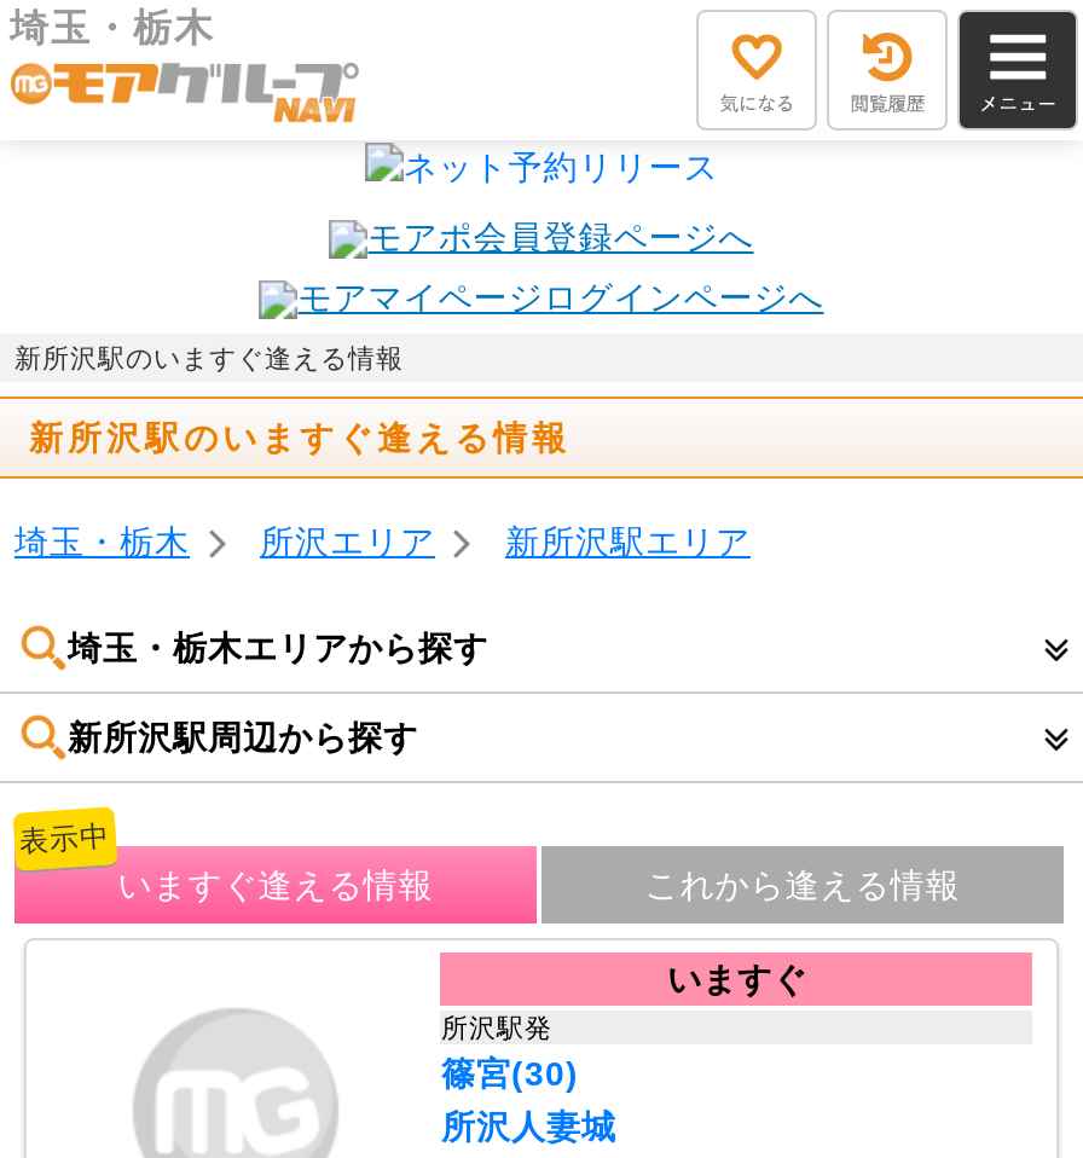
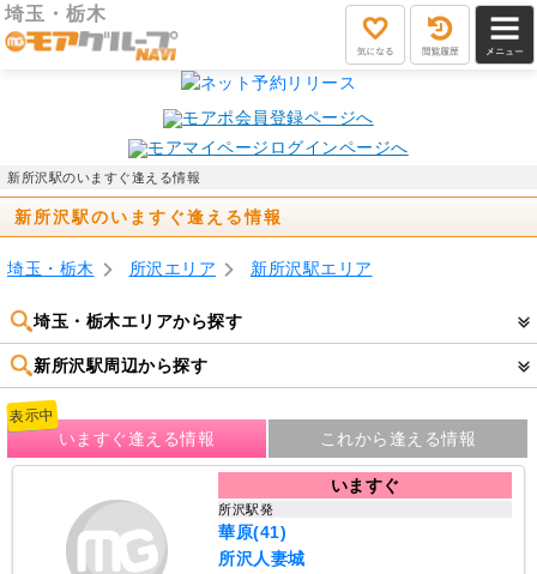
- 篠宮(30)
+ 華原(41)
